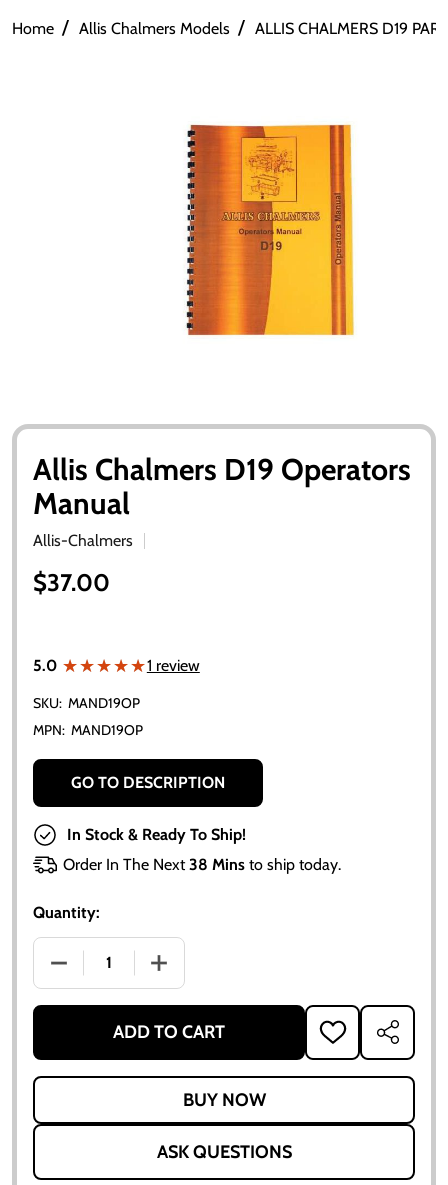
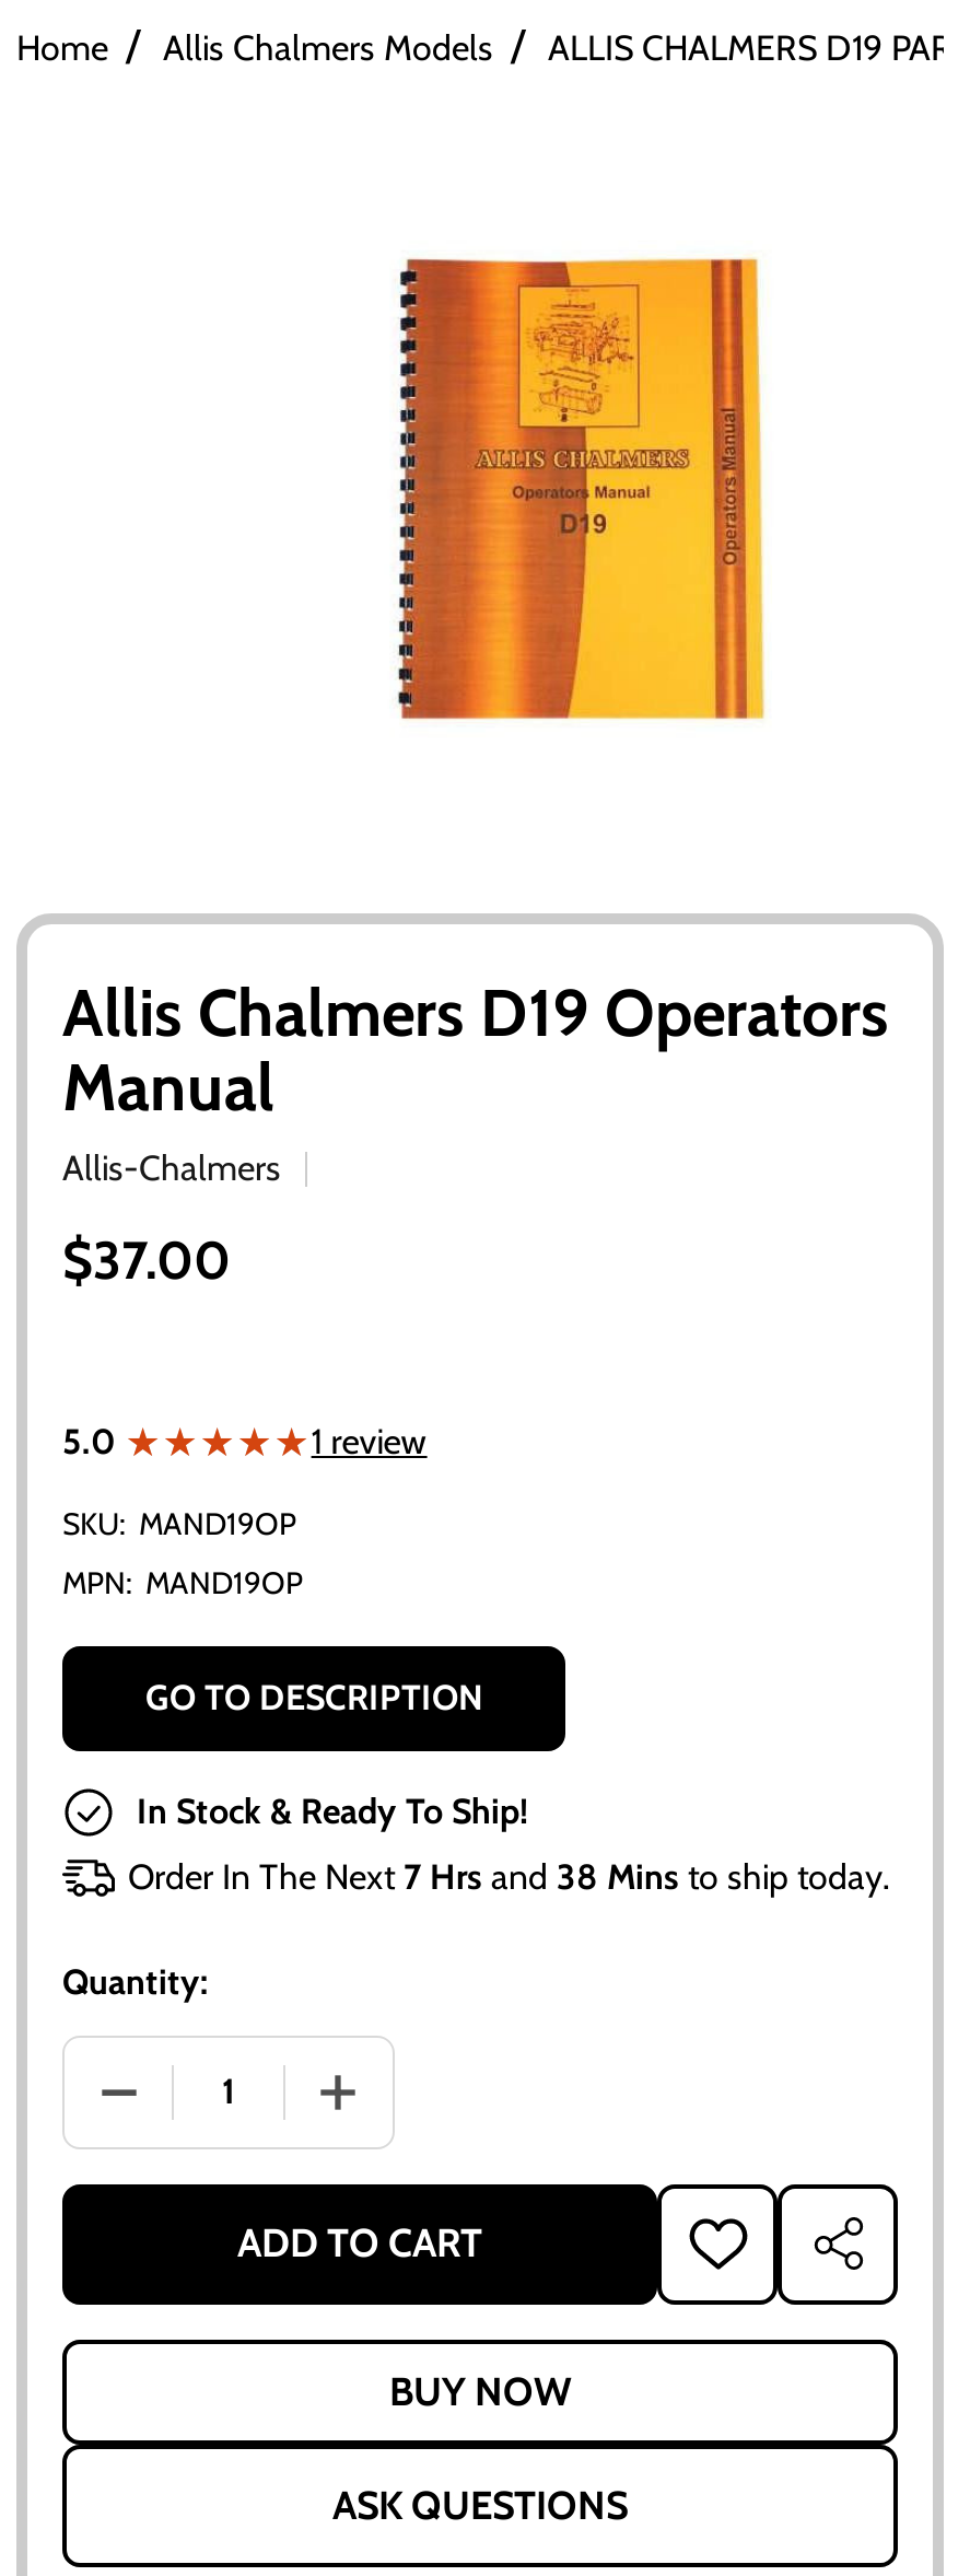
- Order In The Next 38 Mins to ship today.
+ Order In The Next 7 Hrs and 38 Mins to ship today.
